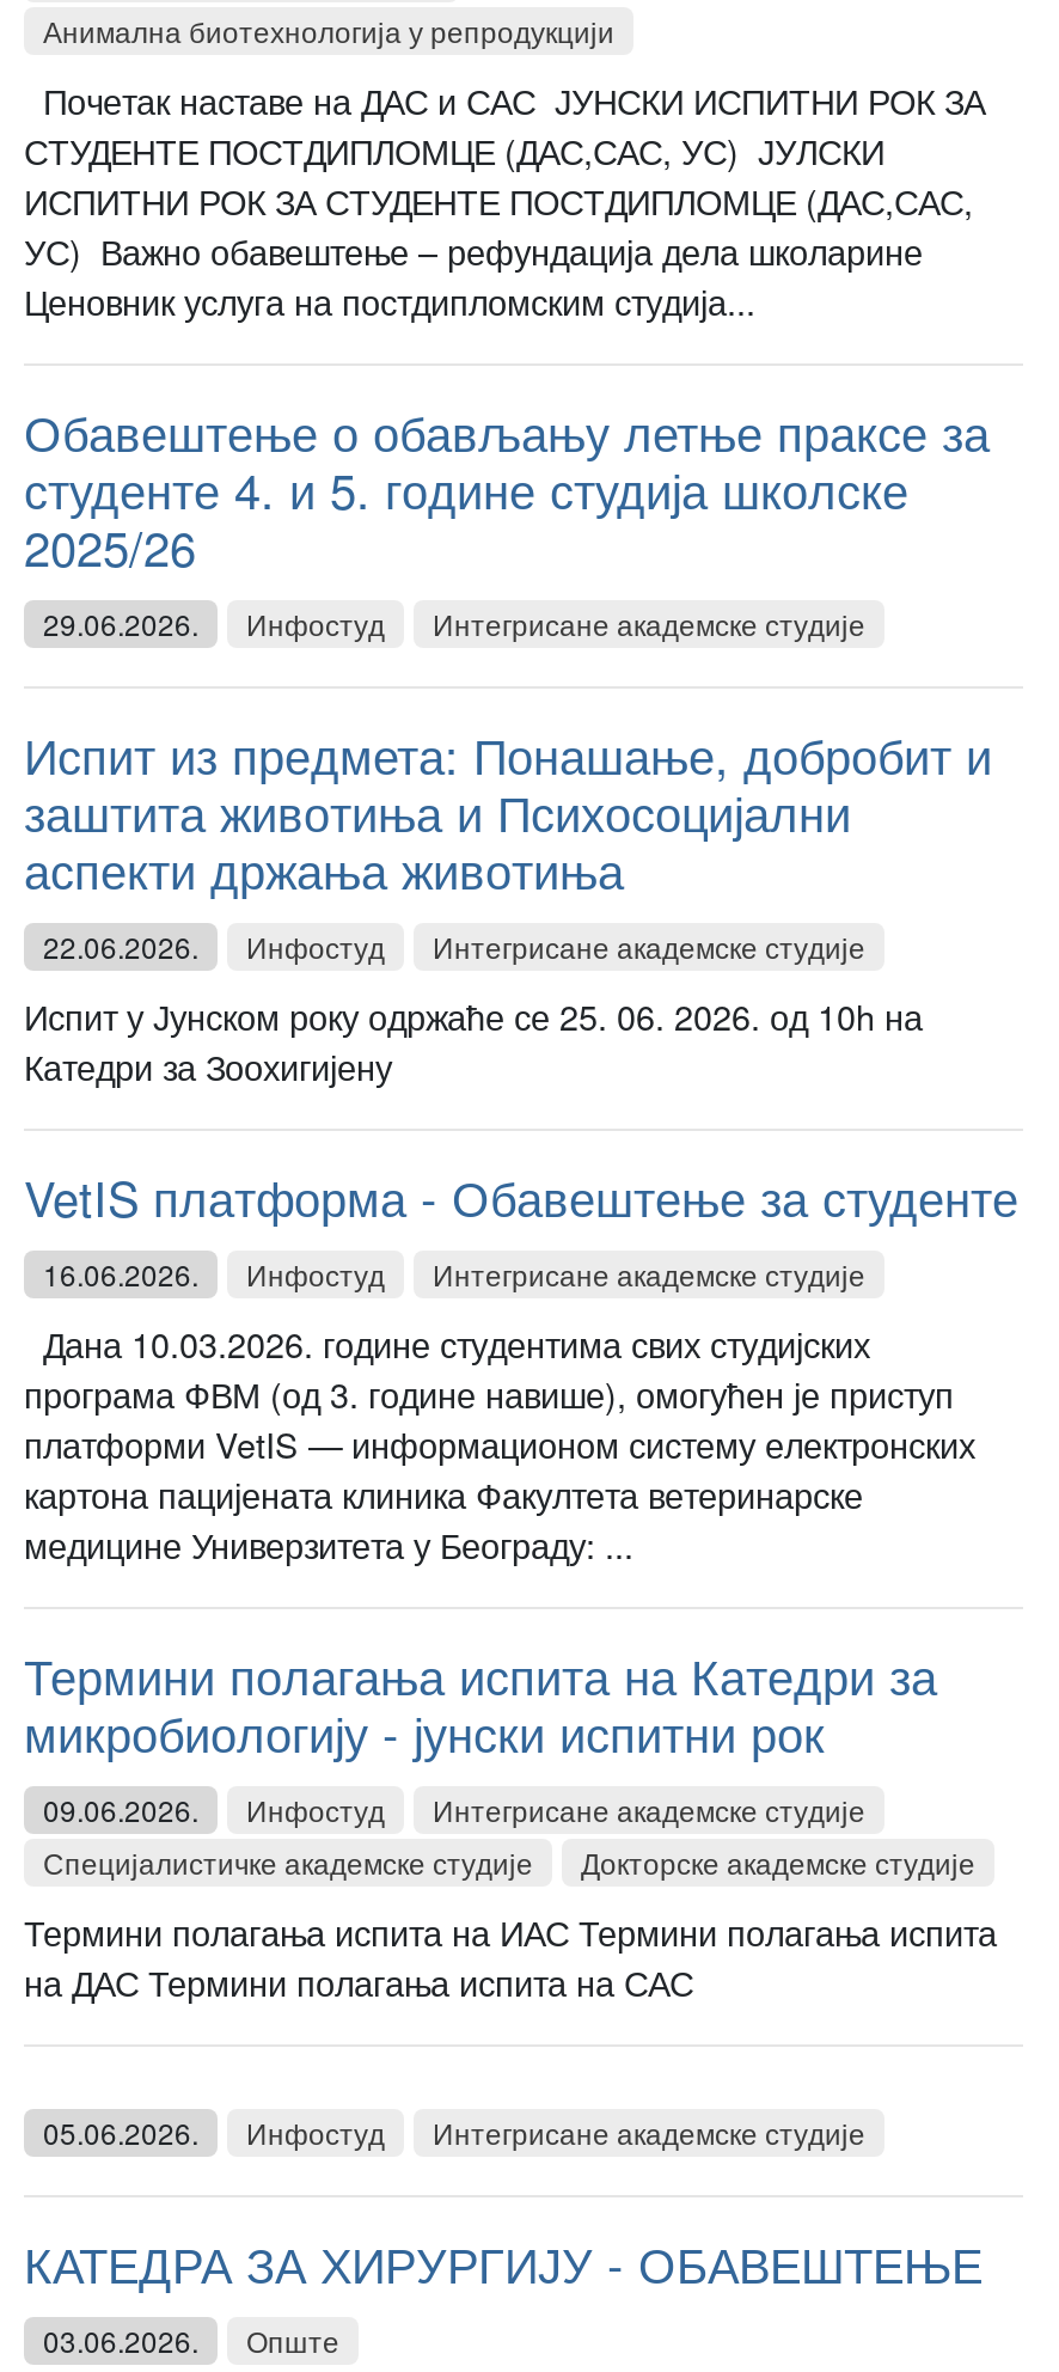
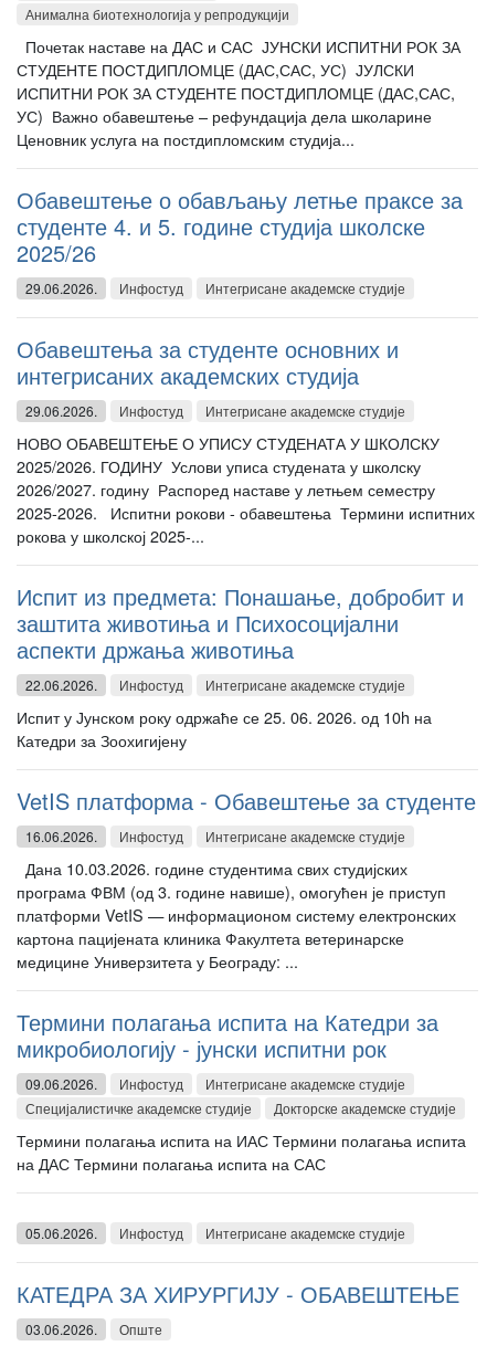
+ Обавештења за студенте основних и
+ интегрисаних академских студија
+ 29.06.2026.
+ Инфостуд
+ Интегрисане академске студије
+ НОВО ОБАВЕШТЕЊЕ О УПИСУ СТУДЕНАТА У ШКОЛСКУ
+ 2025/2026. ГОДИНУ Услови уписа студената у школску
+ 2026/2027. годину Распоред наставе у летњем семестру
+ 2025-2026. Испитни рокови - обавештења Термини испитних
+ рокова у школској 2025-...
